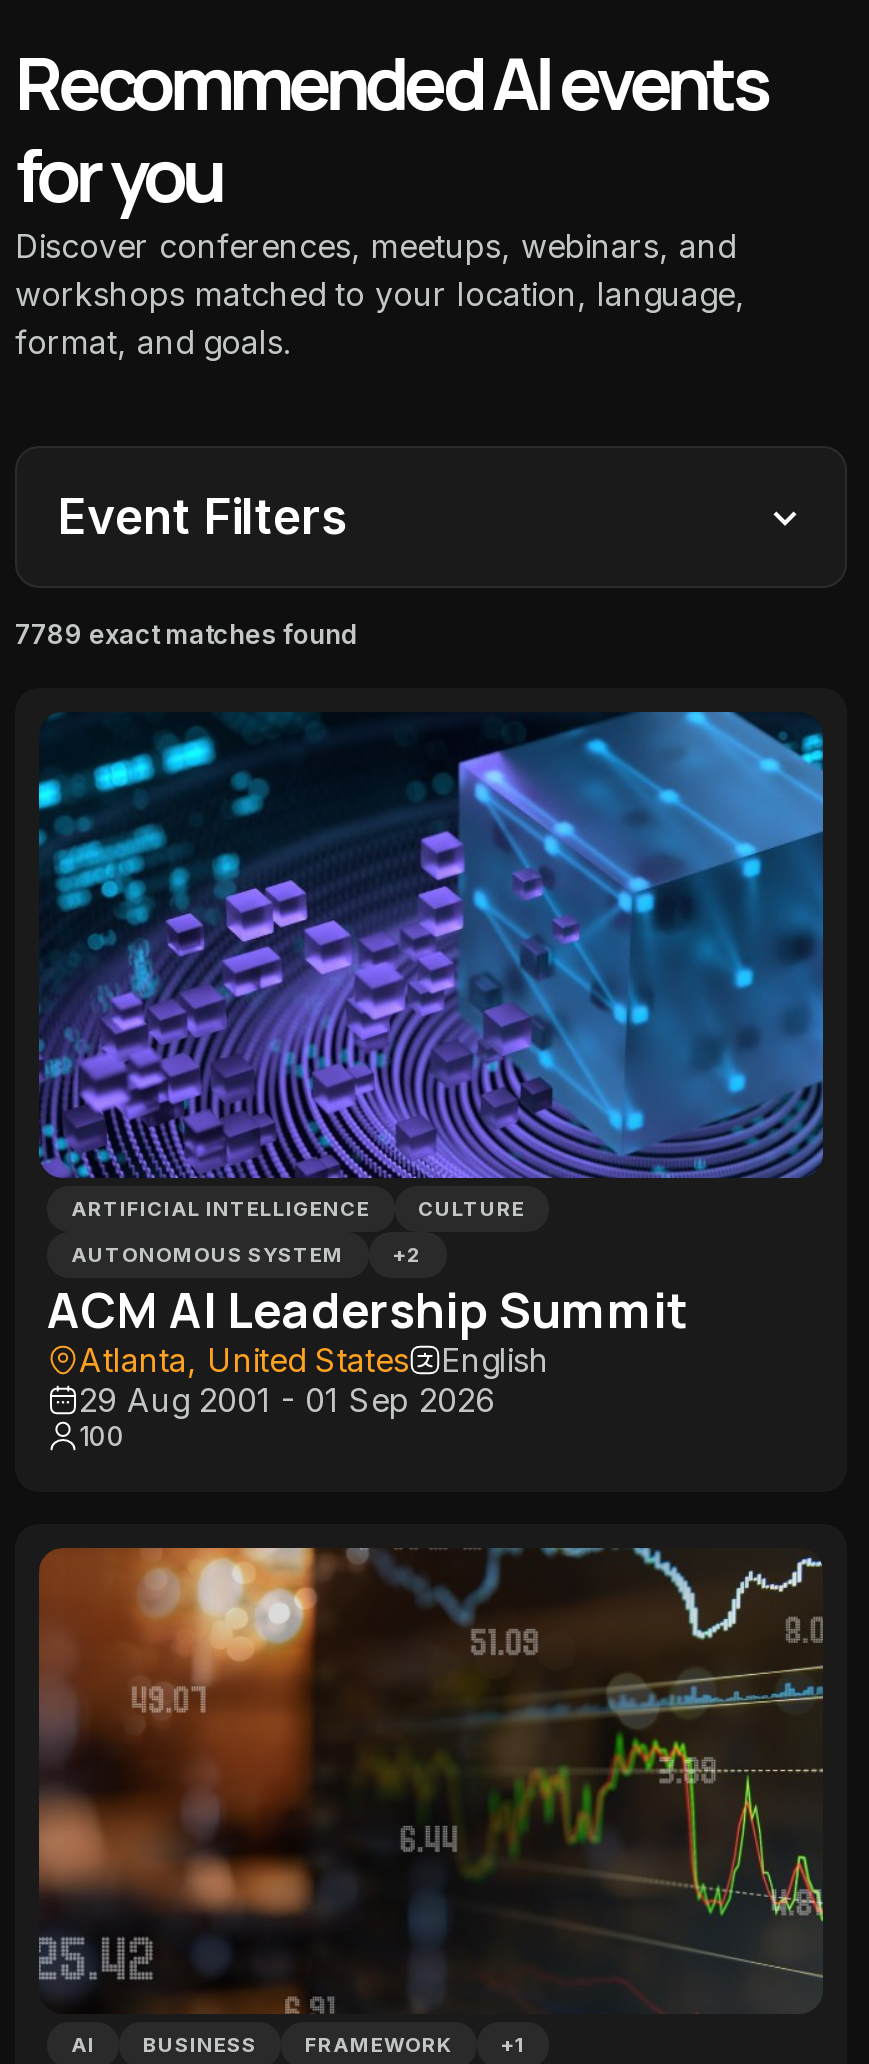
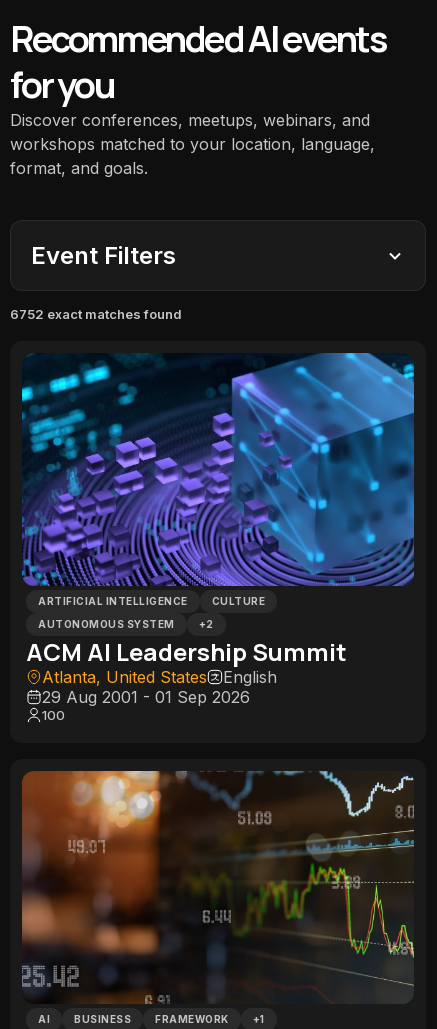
- 7789 exact matches found
+ 6752 exact matches found
